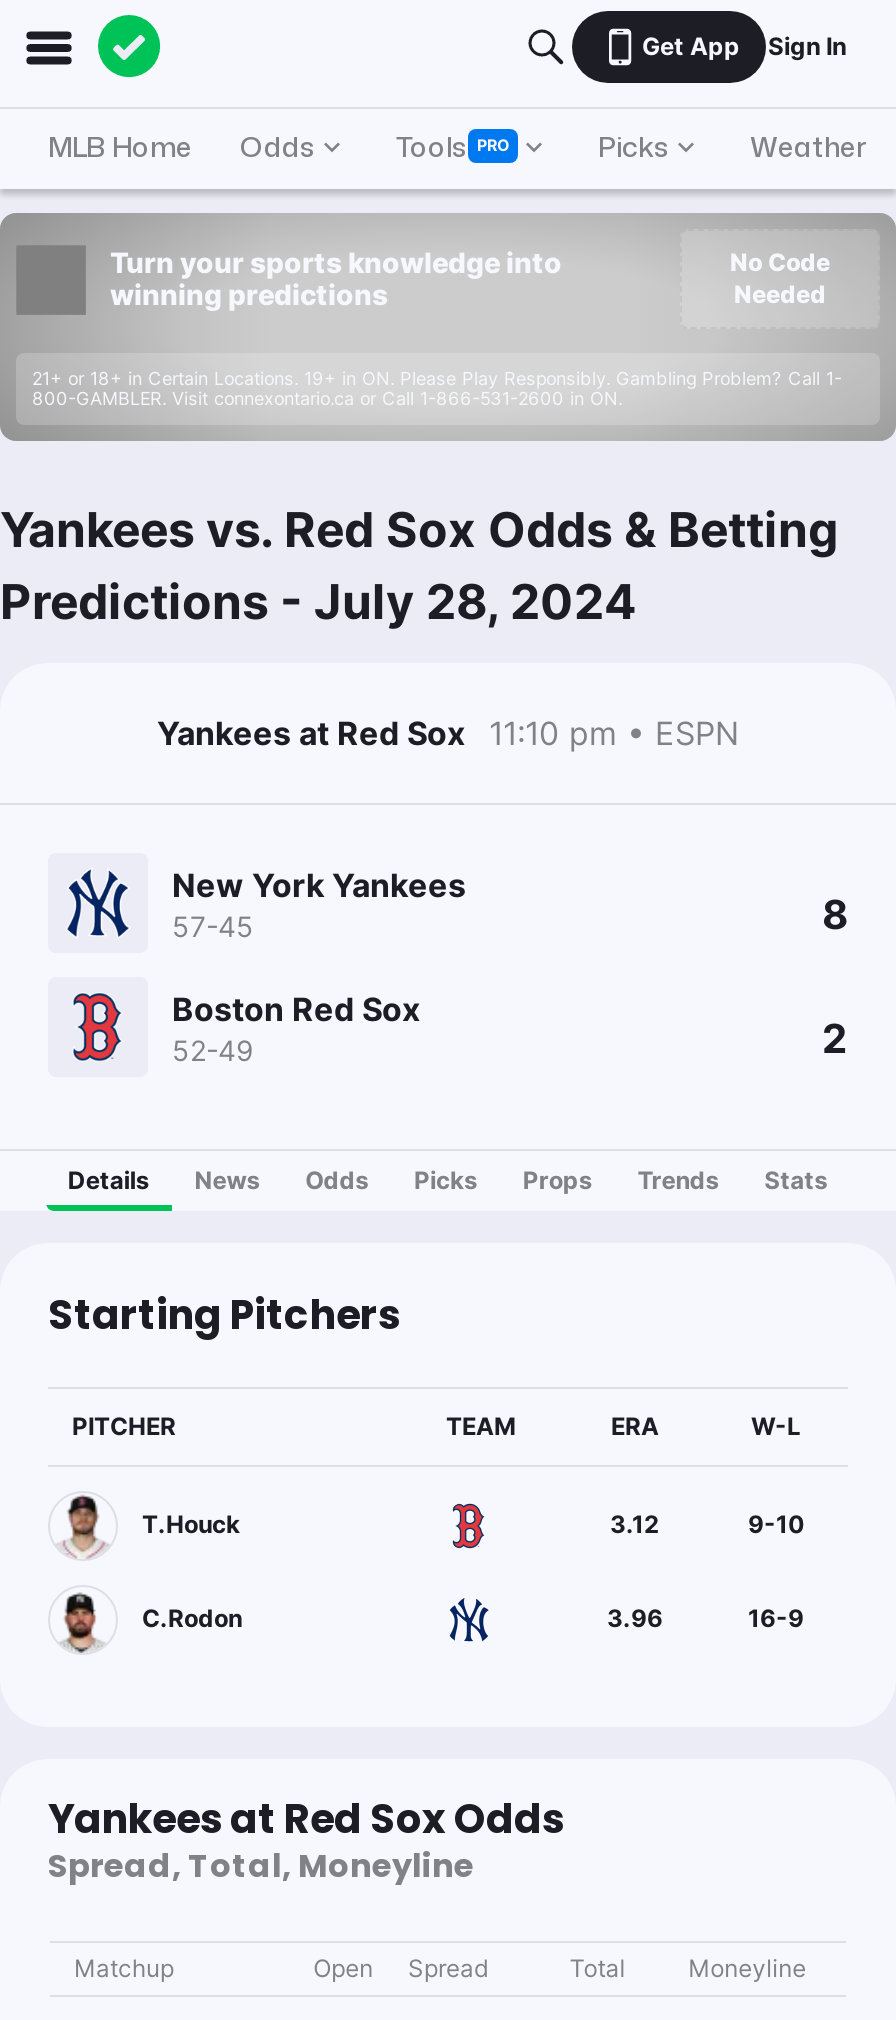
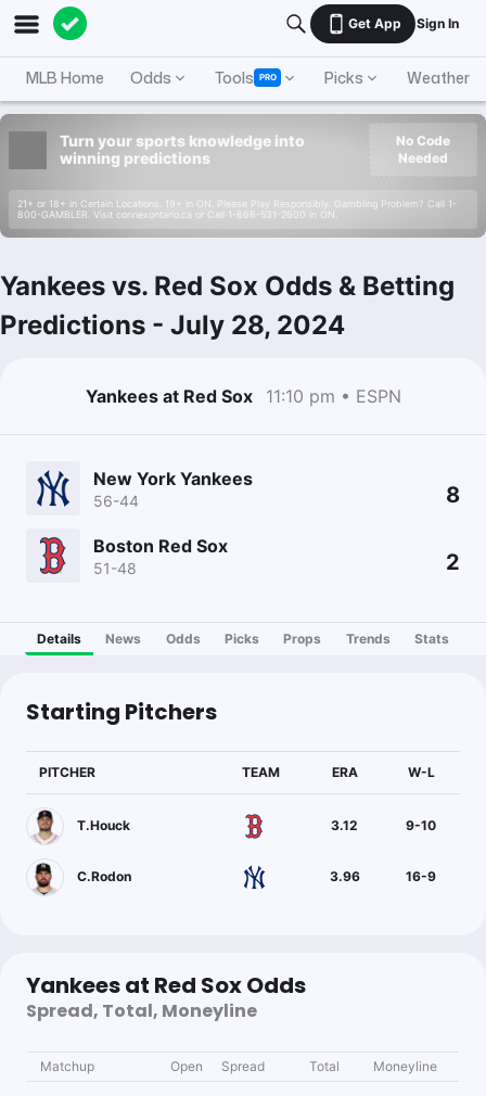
- 57-45
+ 56-44

- 52-49
+ 51-48
